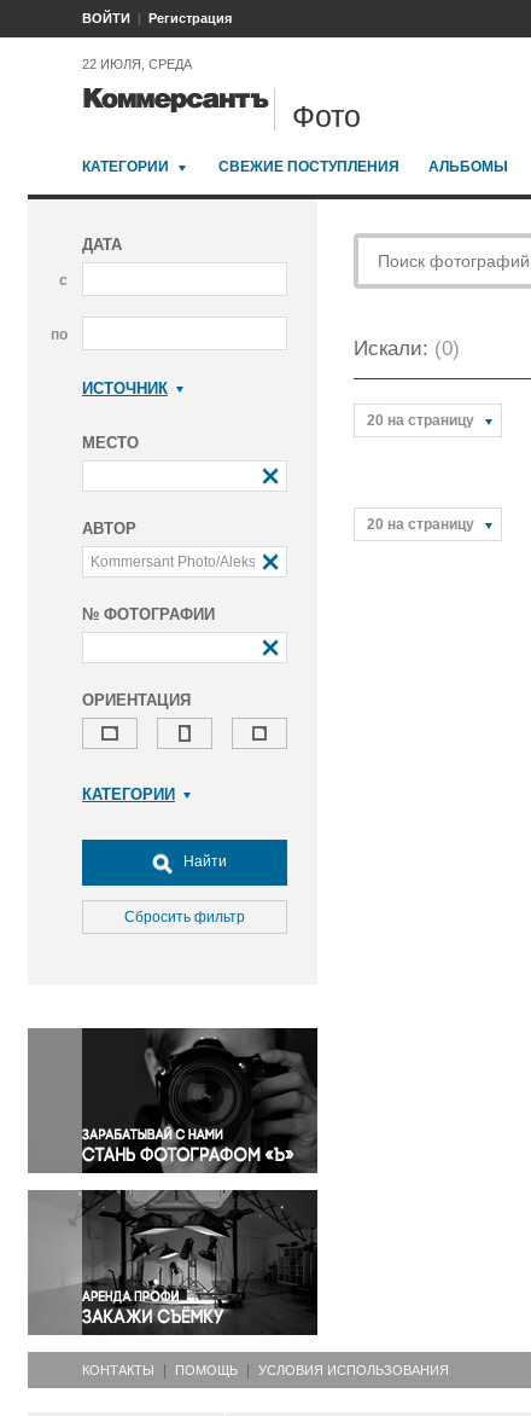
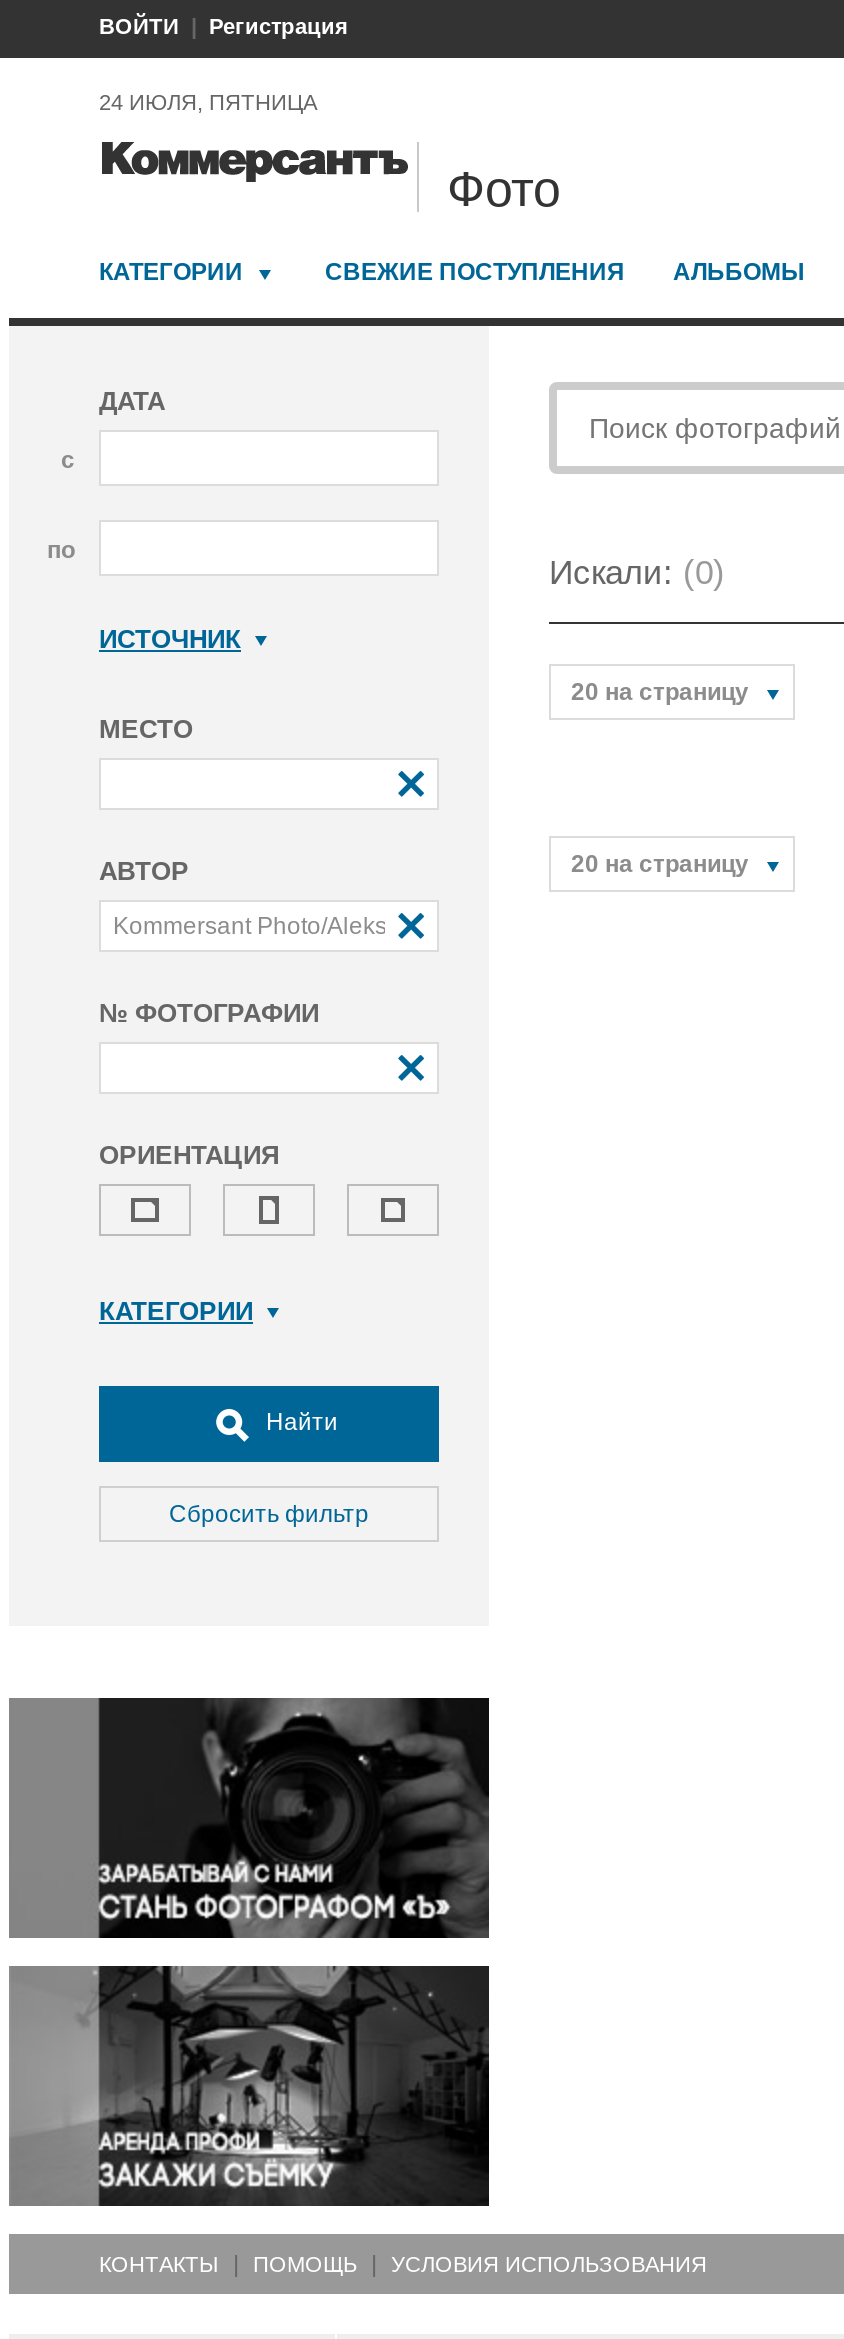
- 22 ИЮЛЯ, СРЕДА
+ 24 ИЮЛЯ, ПЯТНИЦА
